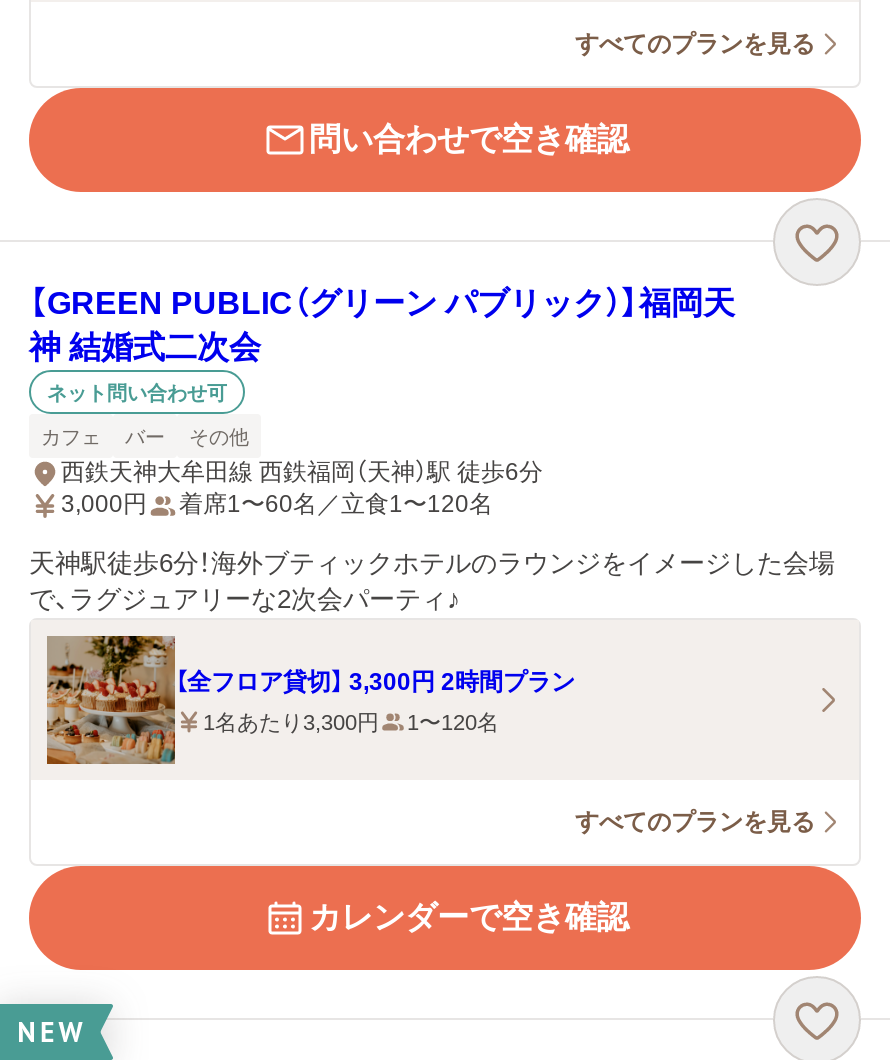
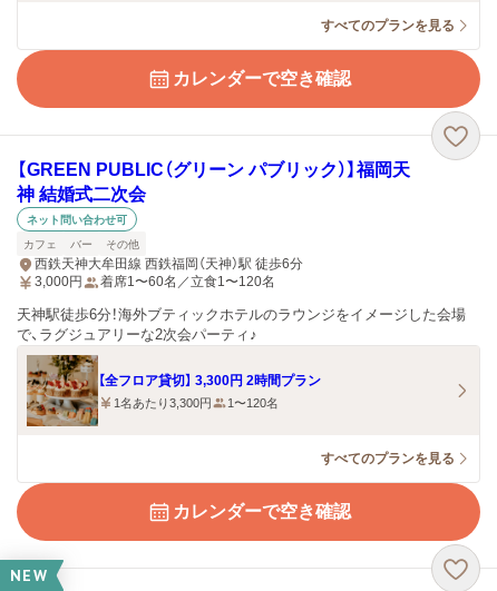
- 問い合わせで空き確認
+ カレンダーで空き確認
